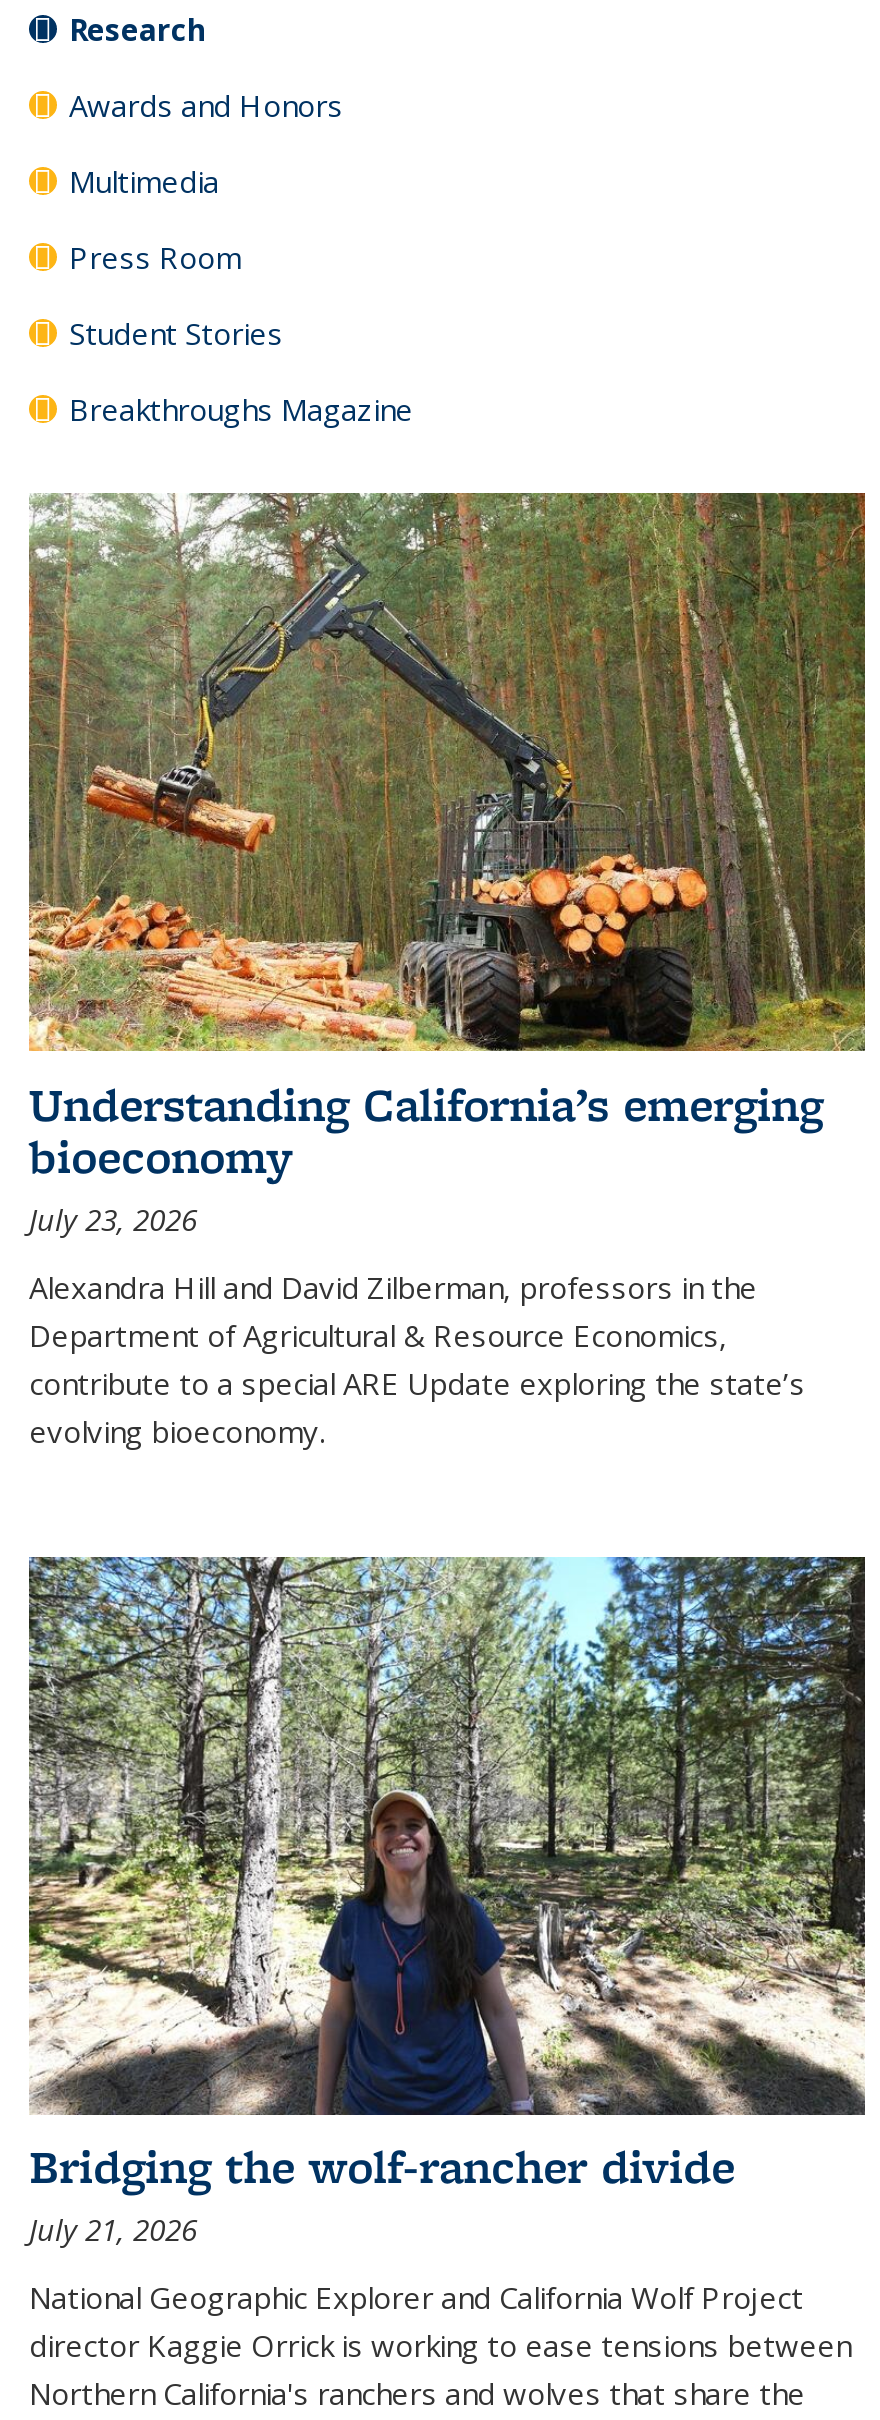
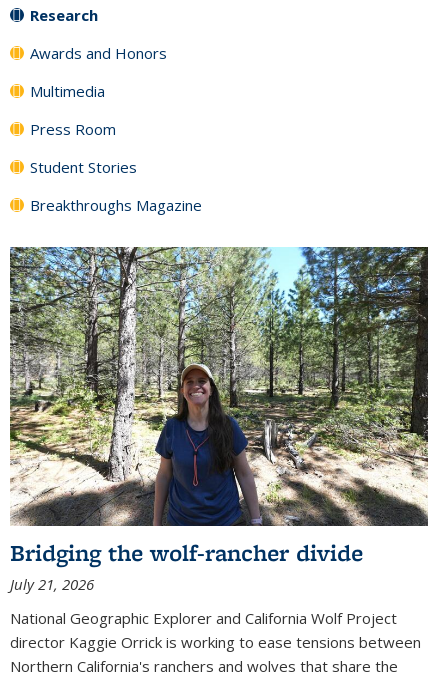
- [image]
- Understanding California’s emerging
- bioeconomy
- July 23, 2026
- Alexandra Hill and David Zilberman, professors in the
- Department of Agricultural & Resource Economics,
- contribute to a special ARE Update exploring the state’s
- evolving bioeconomy.
